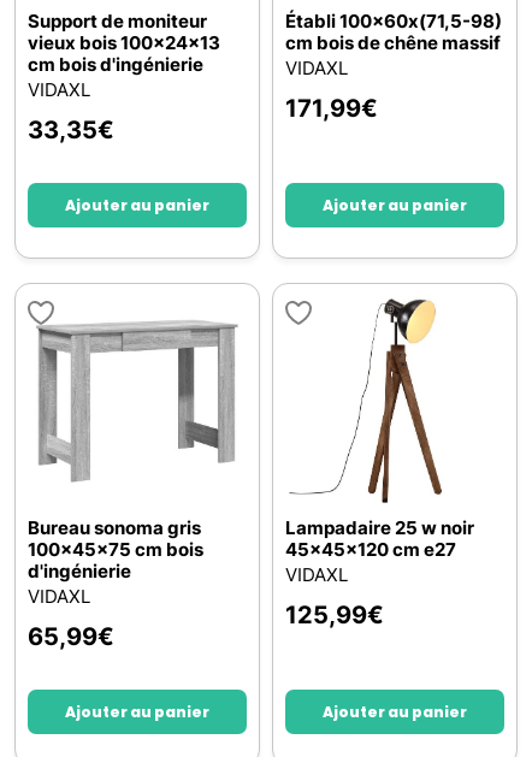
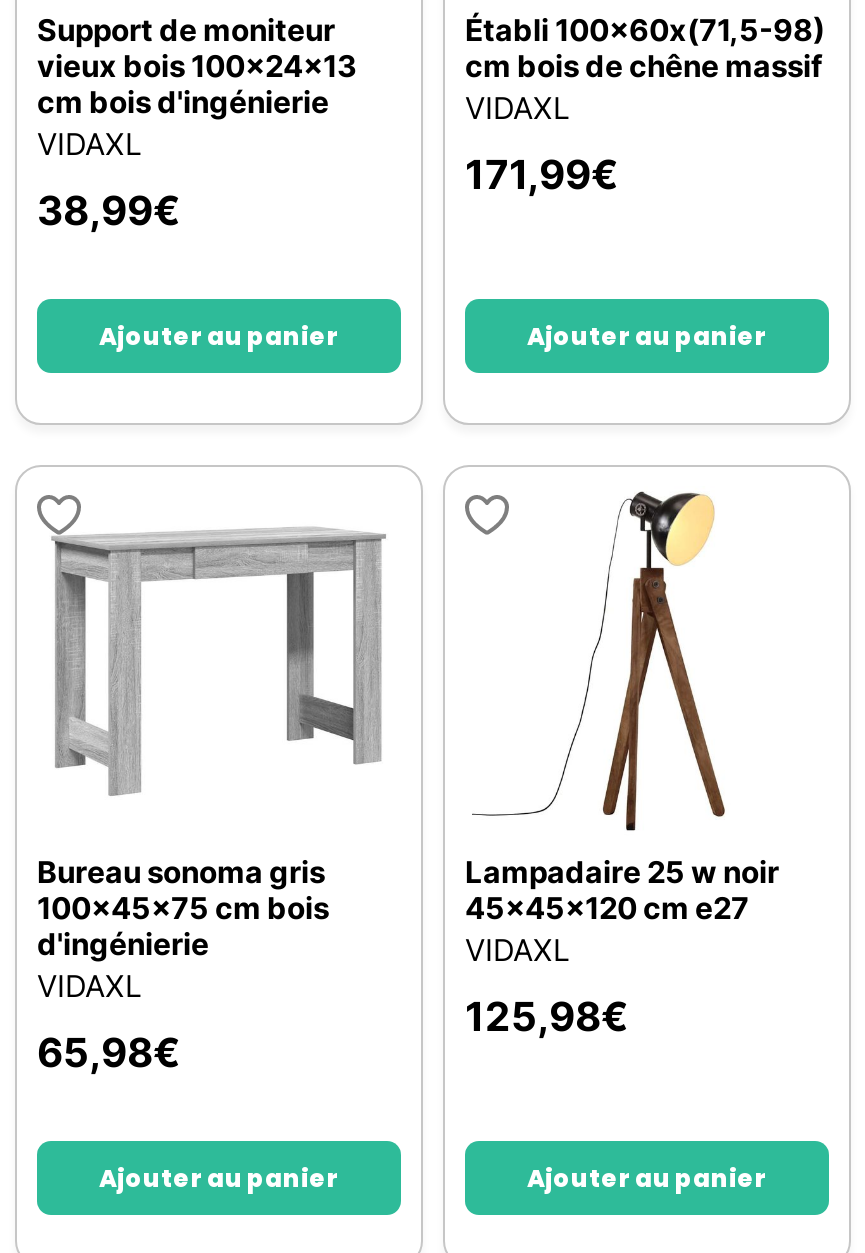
- 33,35€
+ 38,99€

- 125,99€
+ 125,98€

- 65,99€
+ 65,98€
